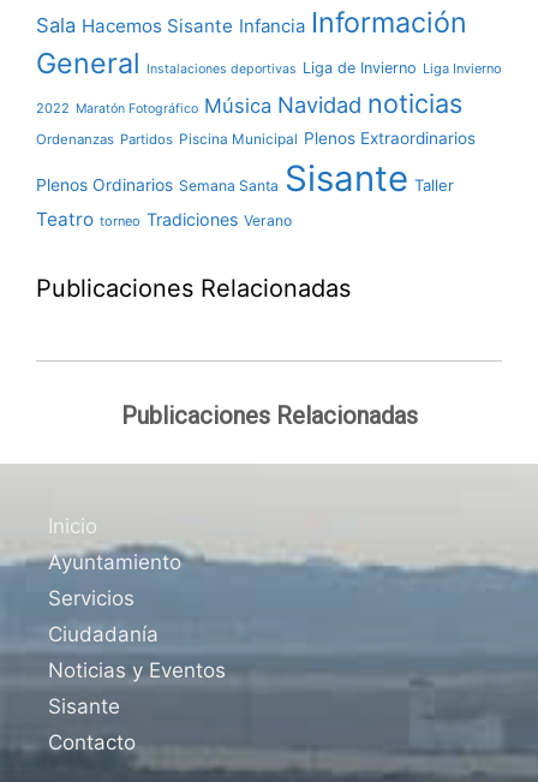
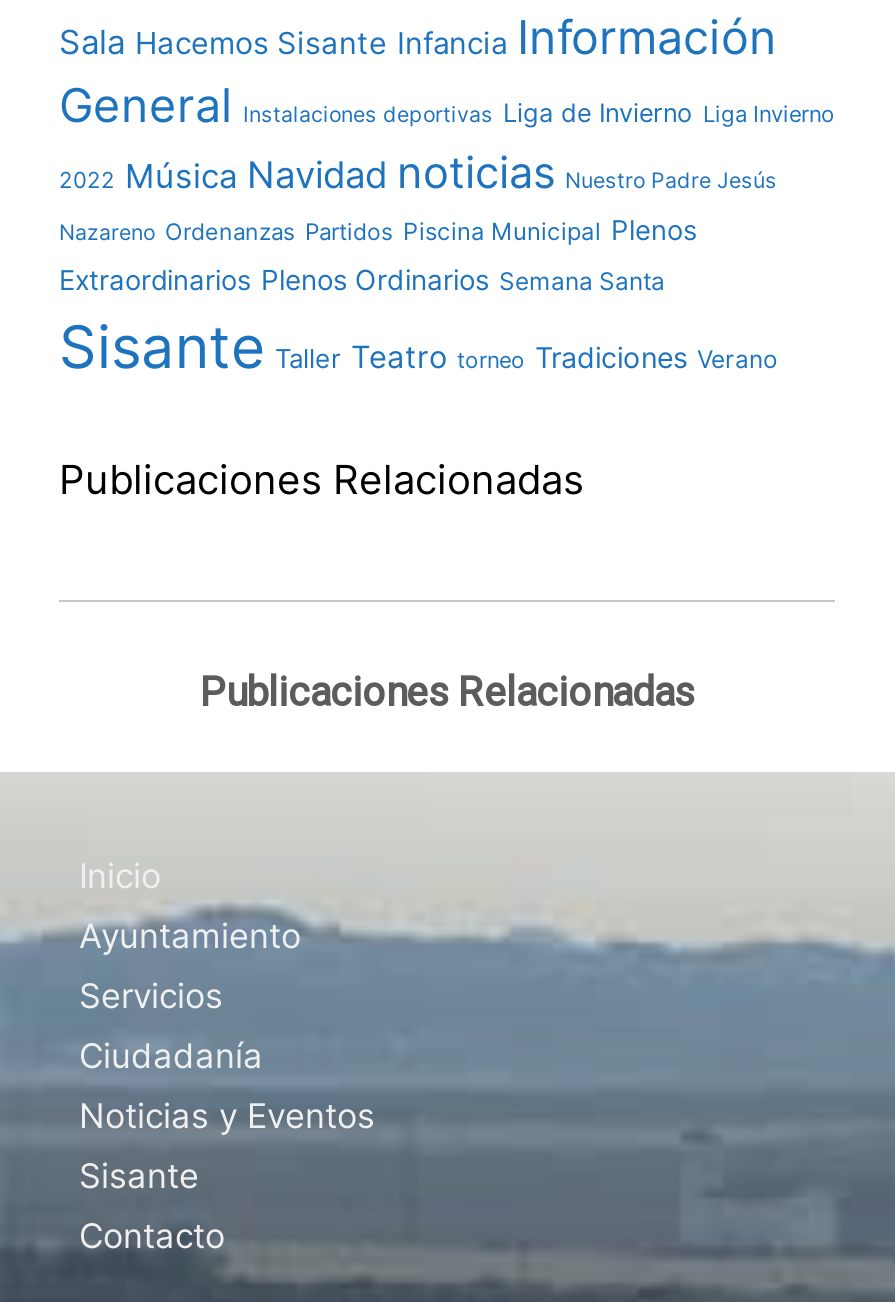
- 2022 Maratón Fotográfico Música Navidad noticias
- Ordenanzas Partidos Piscina Municipal Plenos Extraordinarios
- Plenos Ordinarios Semana Santa Sisante Taller
- Teatro torneo Tradiciones Verano
+ 2022 Música Navidad noticias Nuestro Padre Jesús
+ Nazareno Ordenanzas Partidos Piscina Municipal Plenos
+ Extraordinarios Plenos Ordinarios Semana Santa
+ Sisante Taller Teatro torneo Tradiciones Verano
